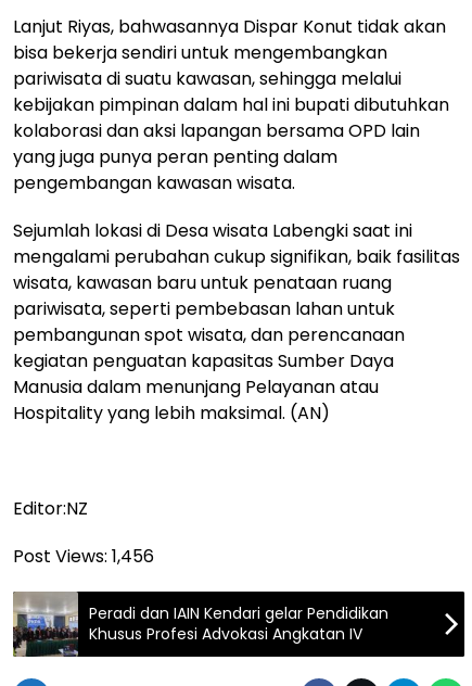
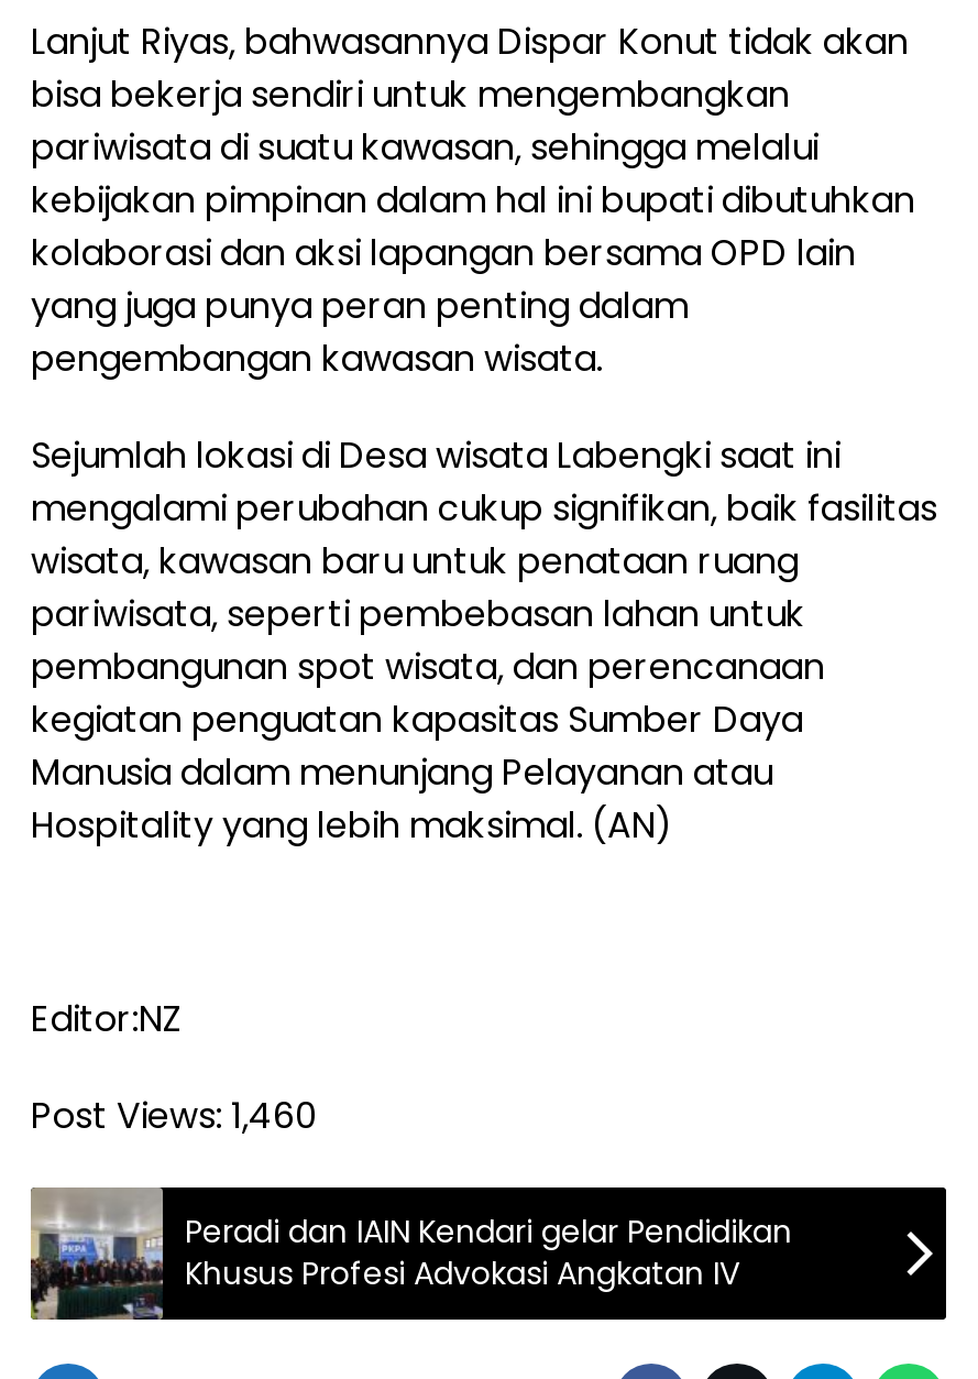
- Post Views: 1,456
+ Post Views: 1,460
